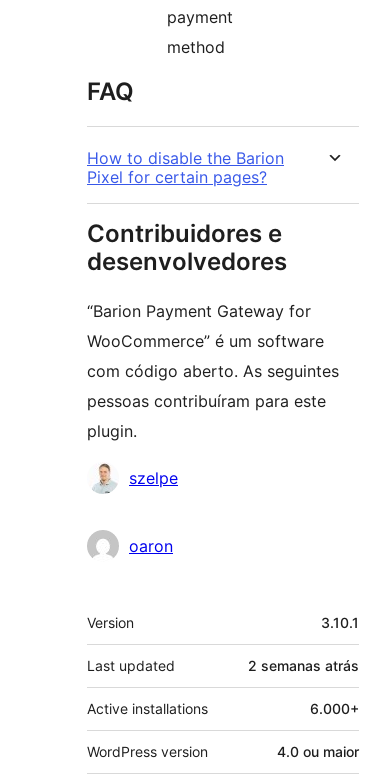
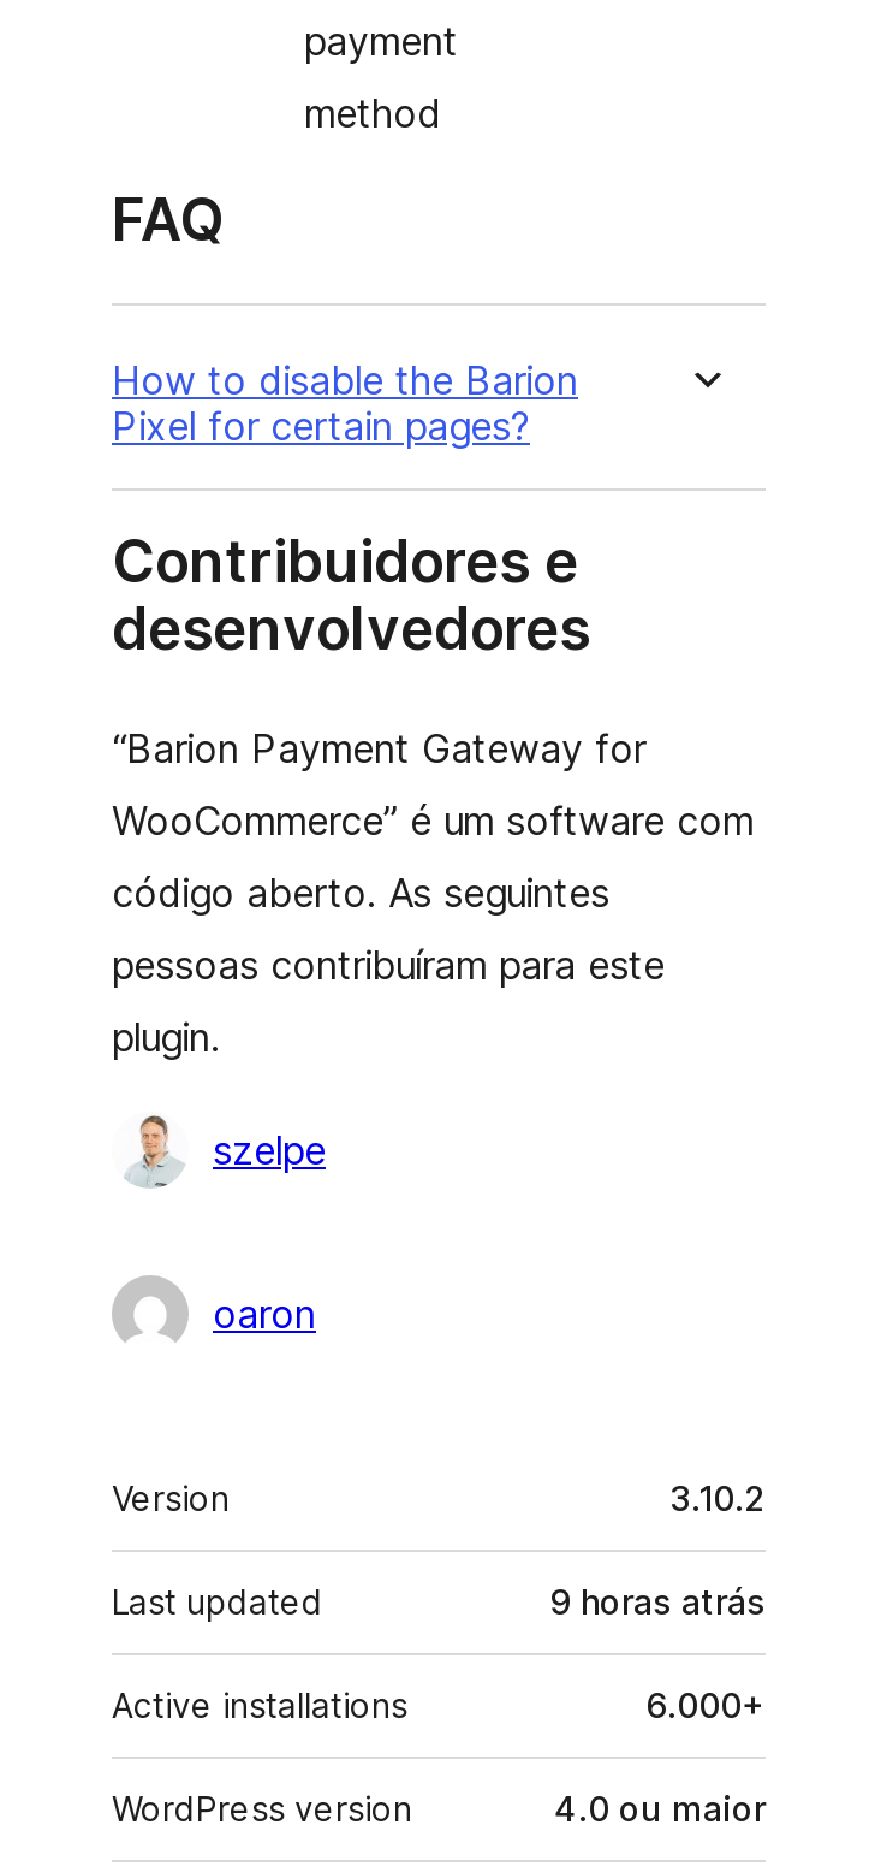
- 3.10.1
+ 3.10.2

- 2 semanas atrás
+ 9 horas atrás
